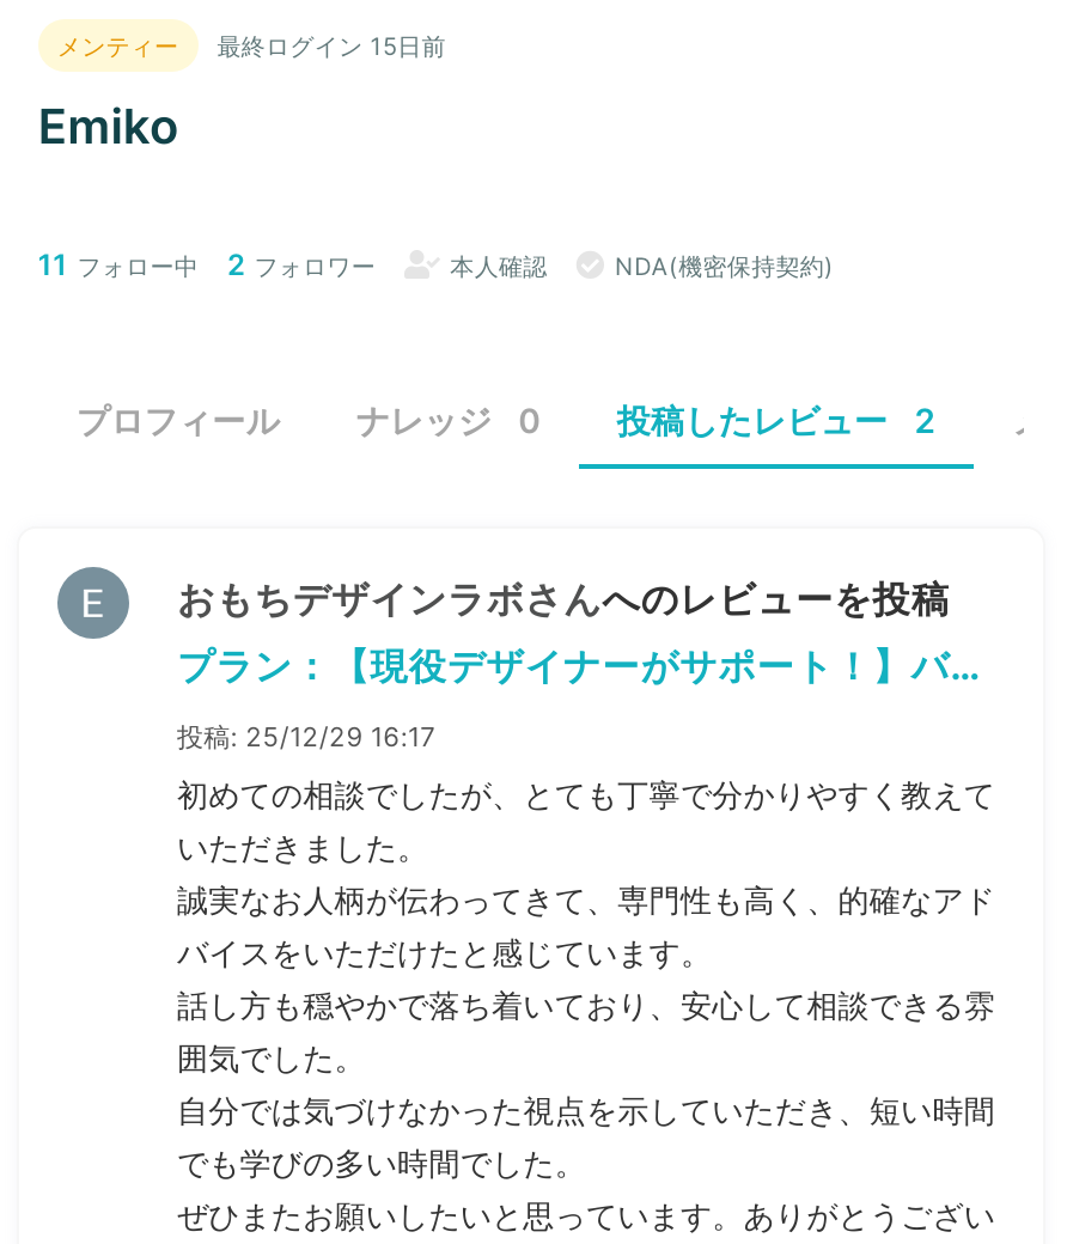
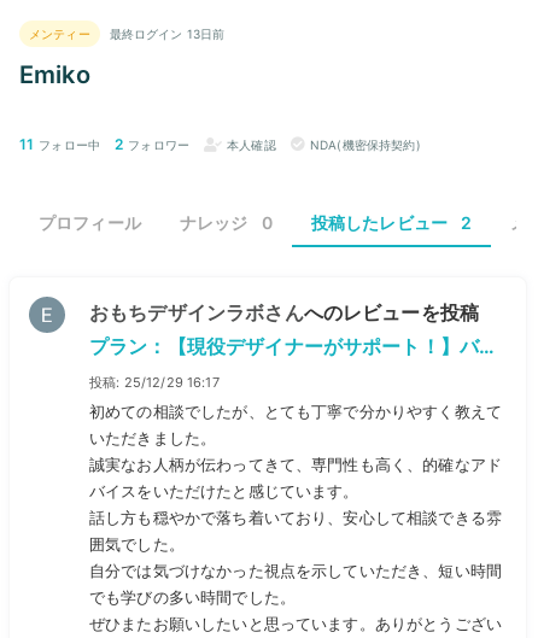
- 最終ログイン 15日前
+ 最終ログイン 13日前
